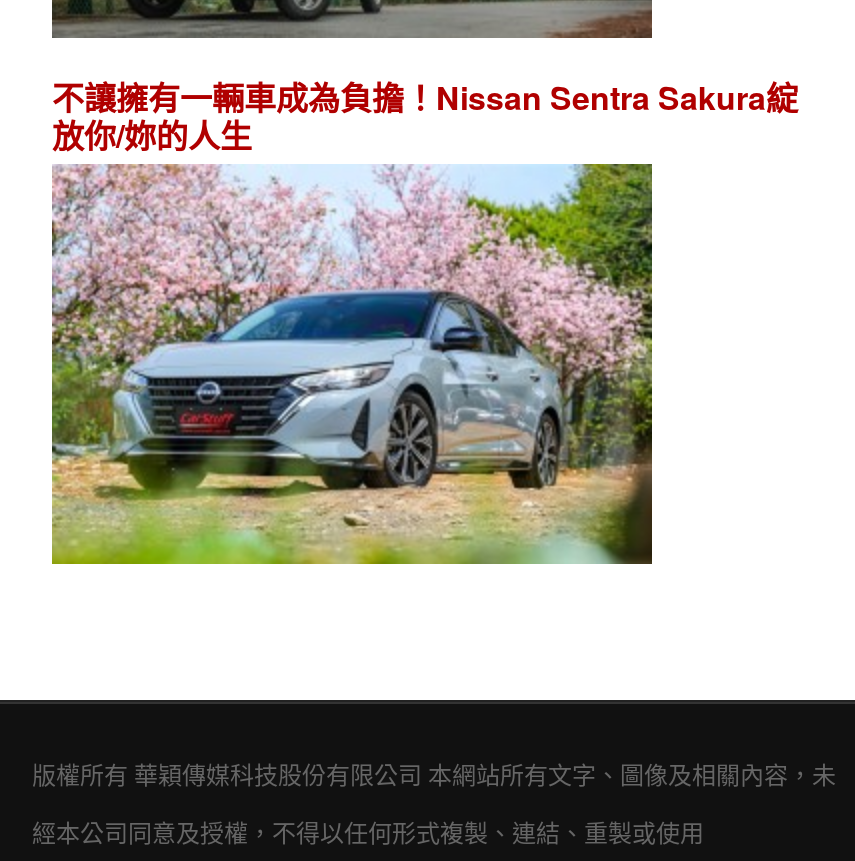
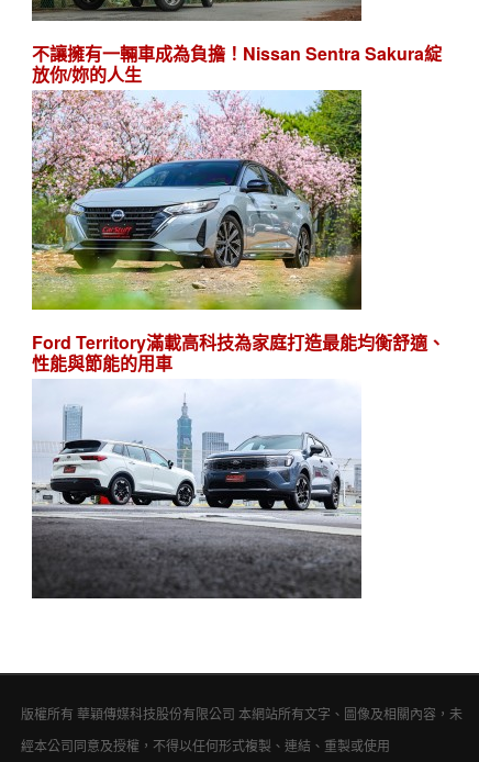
+ [image]

+ Ford Territory滿載高科技為家庭打造最能均衡舒適、
+ 性能與節能的用車
